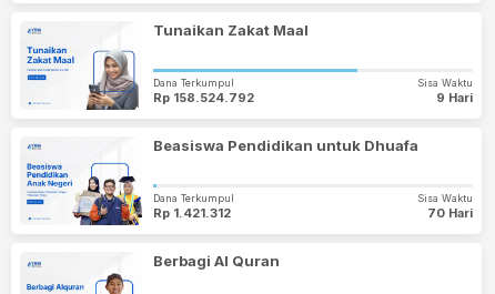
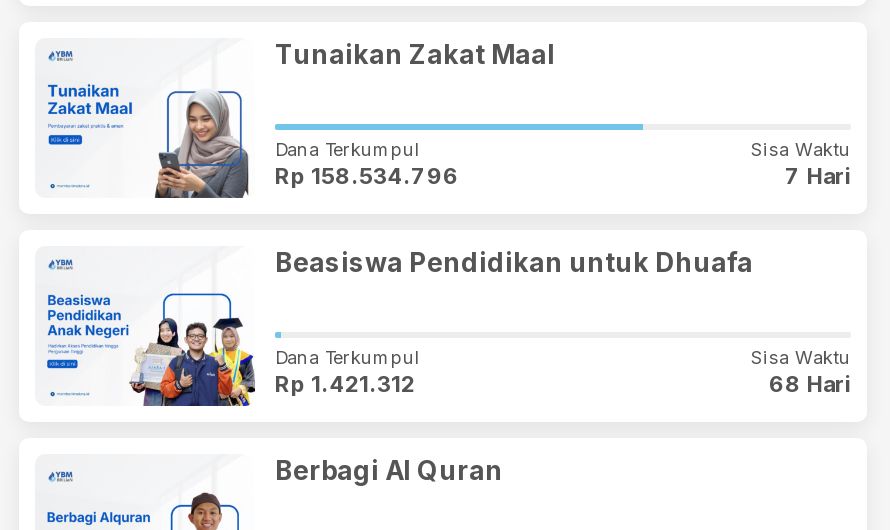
- Rp 158.524.792
+ Rp 158.534.796

- 9 Hari
+ 7 Hari

- 70 Hari
+ 68 Hari
